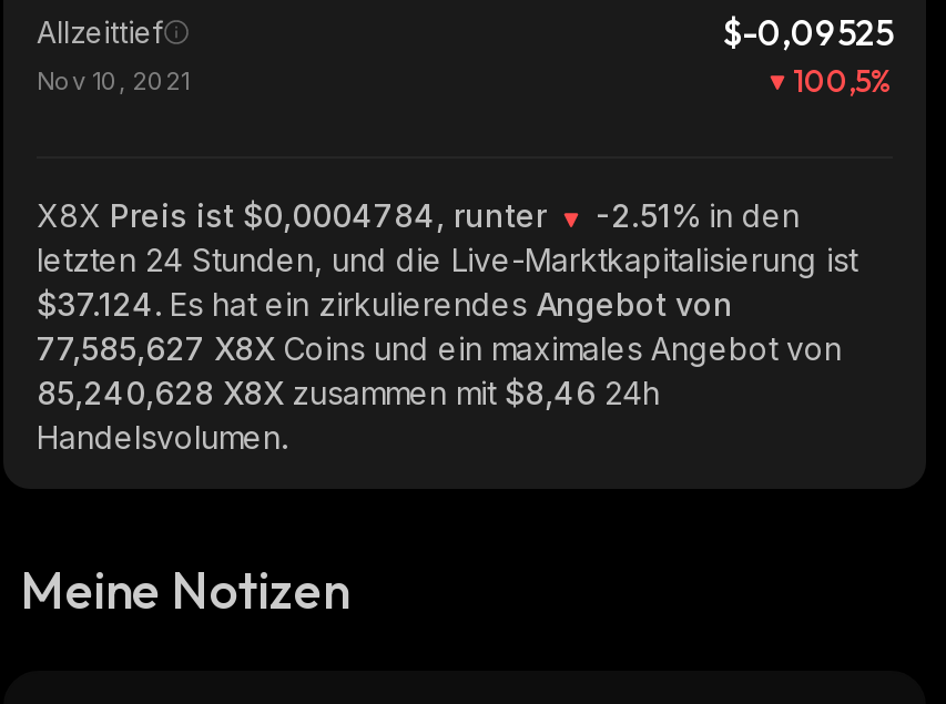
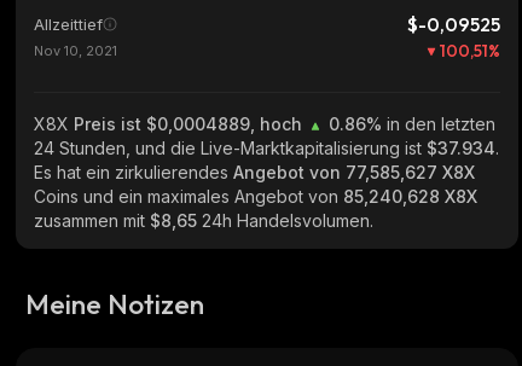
- 100,5%
+ 100,51%

- X8X Preis ist $0,0004784, runter
- -2.51% in den
- letzten 24 Stunden, und die Live-Marktkapitalisierung ist
- $37.124. Es hat ein zirkulierendes Angebot von
- 77,585,627 X8X Coins und ein maximales Angebot von
- 85,240,628 X8X zusammen mit $8,46 24h
- Handelsvolumen.
+ X8X Preis ist $0,0004889, hoch
+ 0.86% in den letzten
+ 24 Stunden, und die Live-Marktkapitalisierung ist $37.934.
+ Es hat ein zirkulierendes Angebot von 77,585,627 X8X
+ Coins und ein maximales Angebot von 85,240,628 X8X
+ zusammen mit $8,65 24h Handelsvolumen.
